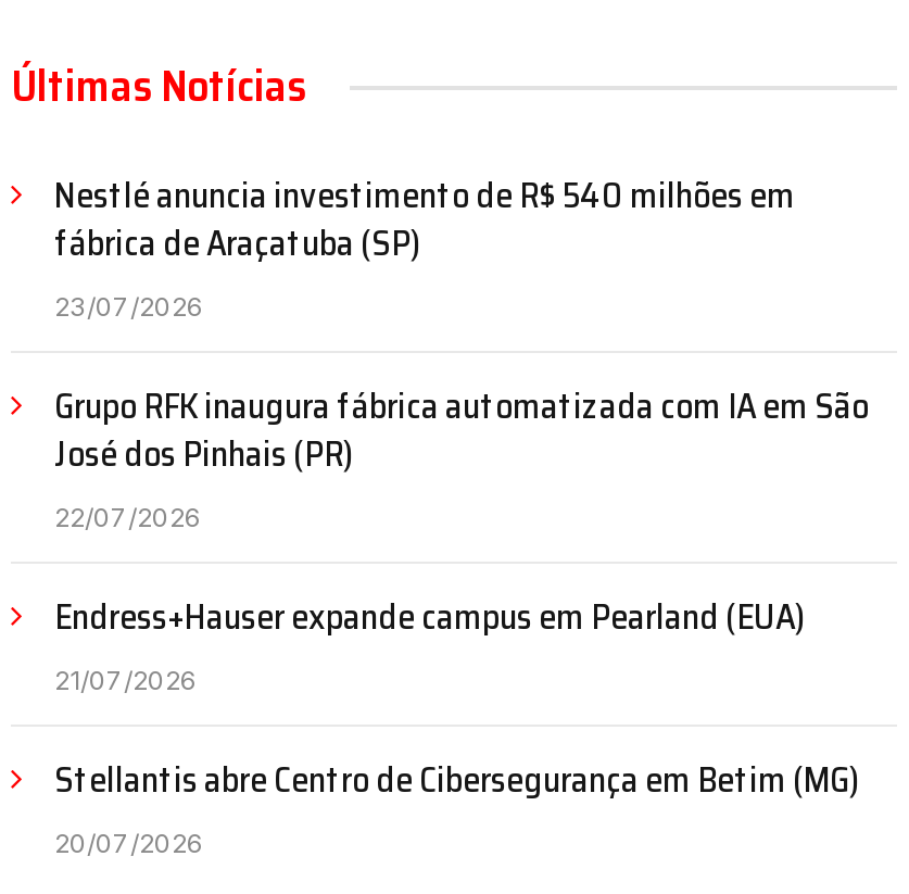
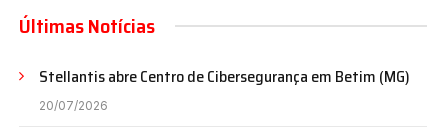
- Nestlé anuncia investimento de R$ 540 milhões em
- fábrica de Araçatuba (SP)
- 23/07/2026
- Grupo RFK inaugura fábrica automatizada com IA em São
- José dos Pinhais (PR)
- 22/07/2026
- Endress+Hauser expande campus em Pearland (EUA)
- 21/07/2026
